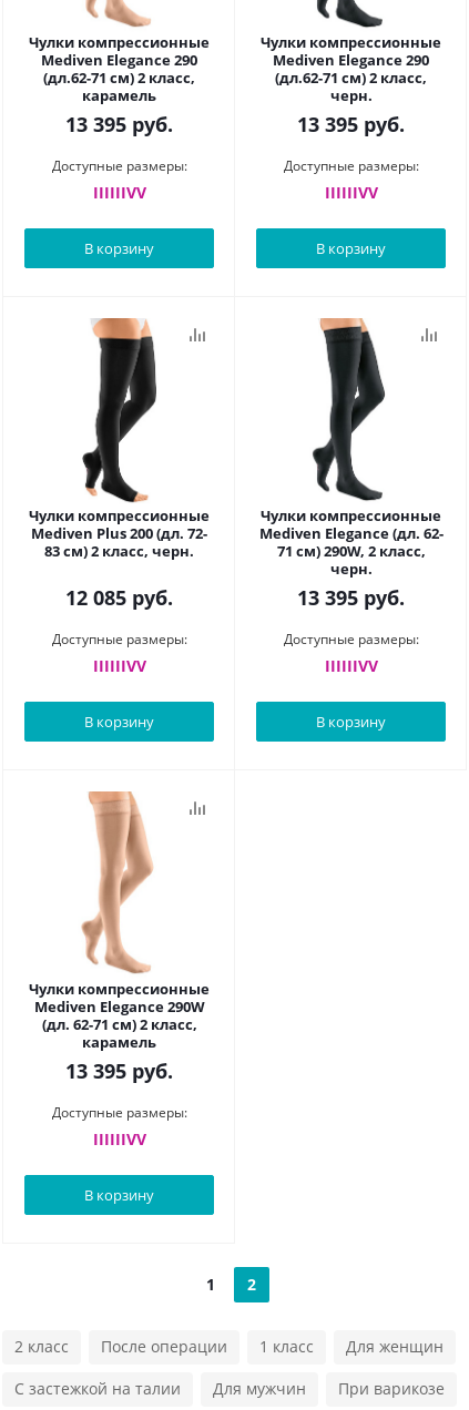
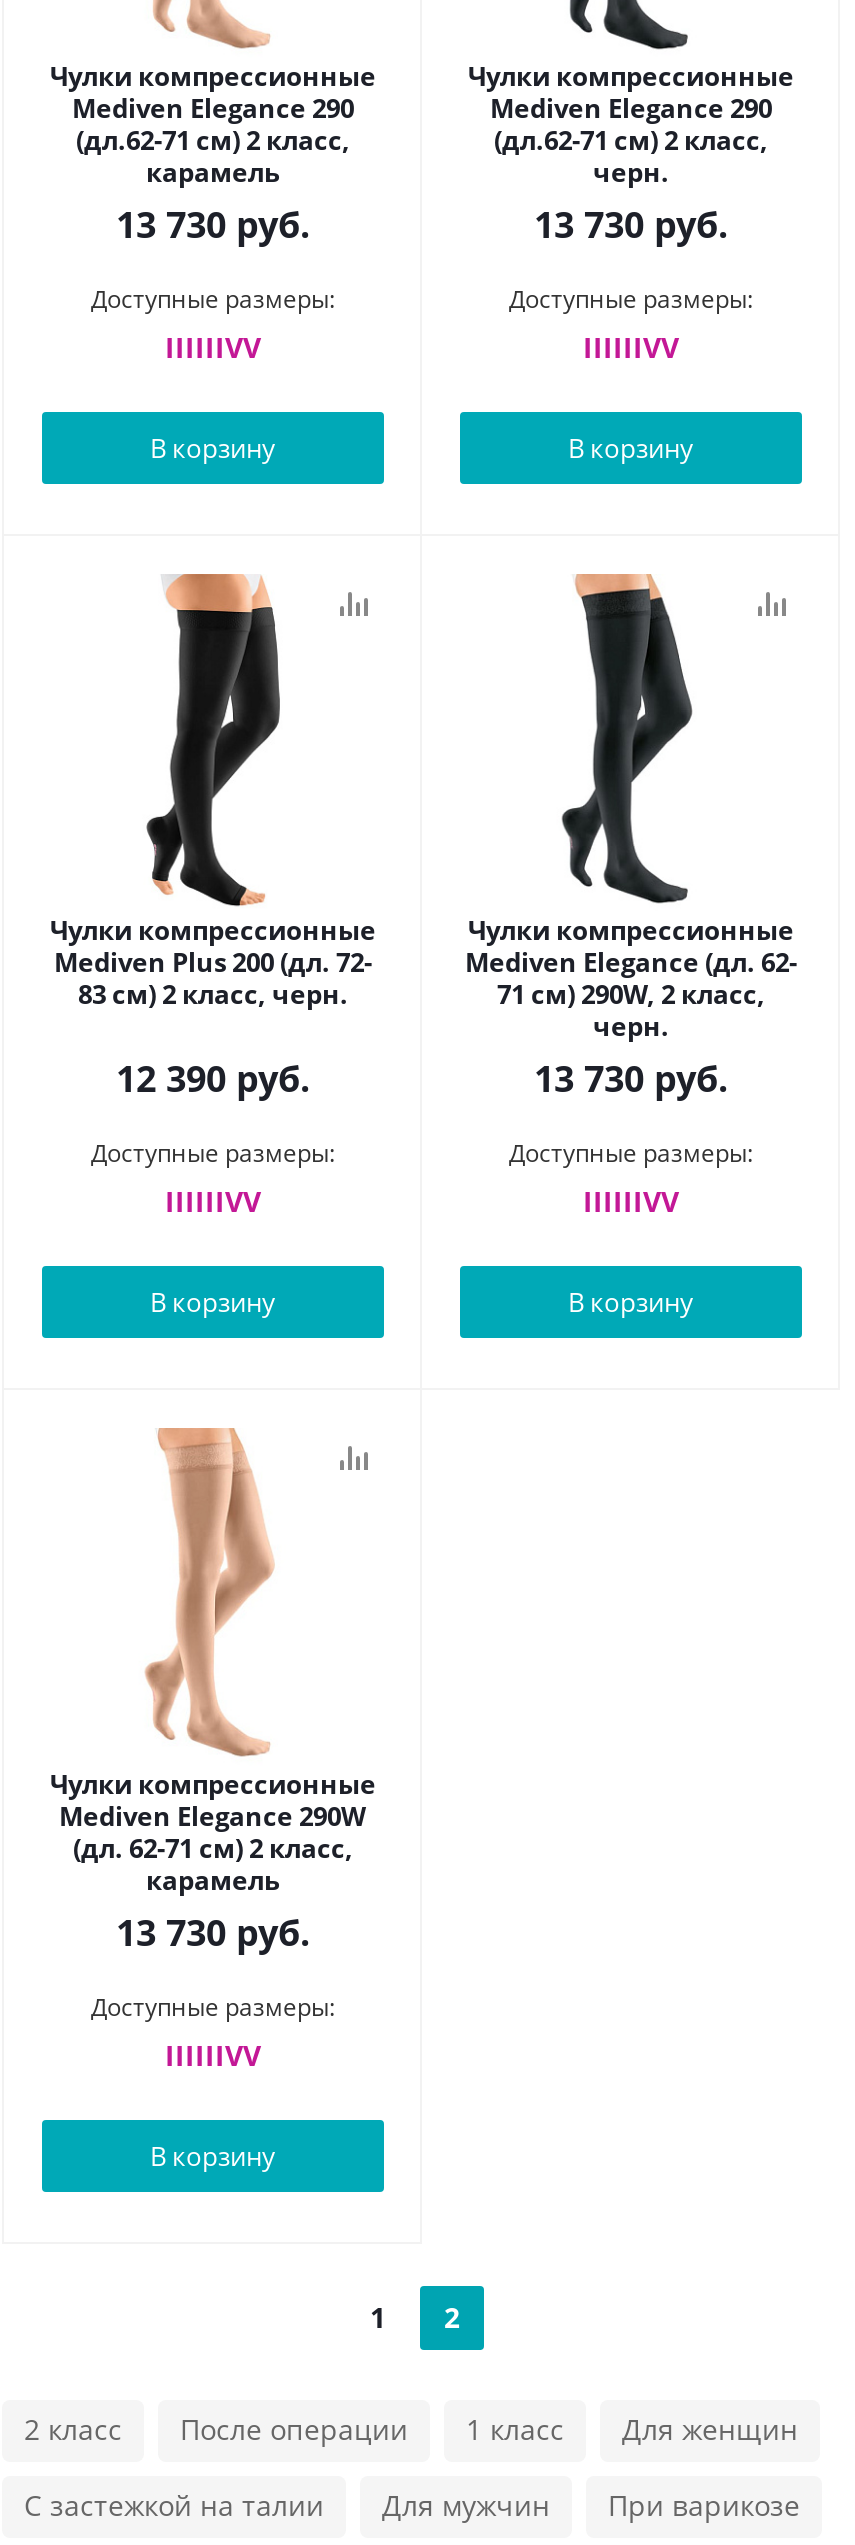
- 13 395 руб.
+ 13 730 руб.

- 13 395 руб.
+ 13 730 руб.

- 12 085 руб.
+ 12 390 руб.

- 13 395 руб.
+ 13 730 руб.

- 13 395 руб.
+ 13 730 руб.
